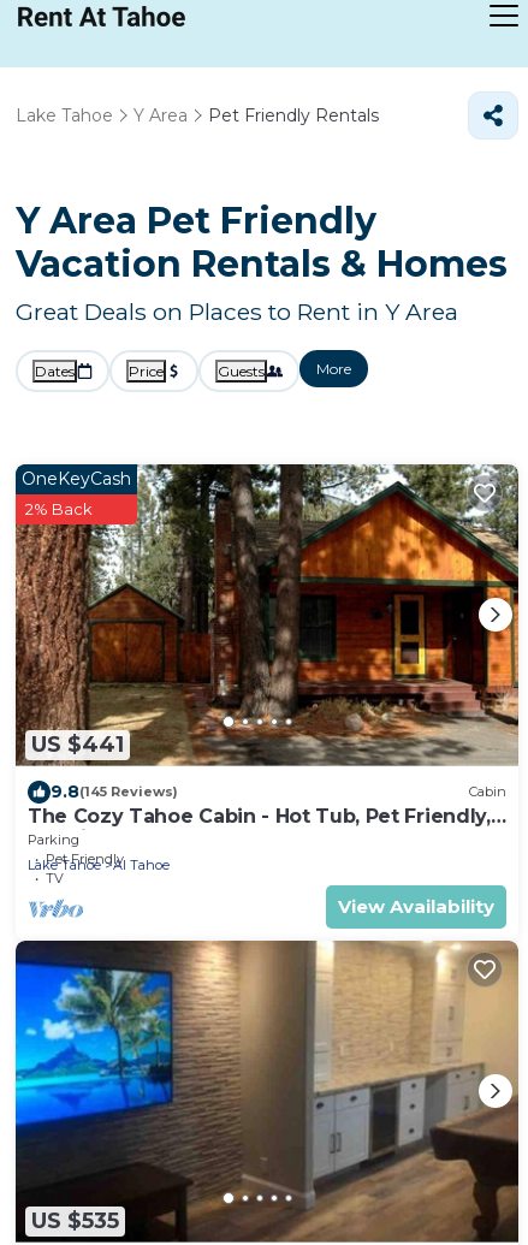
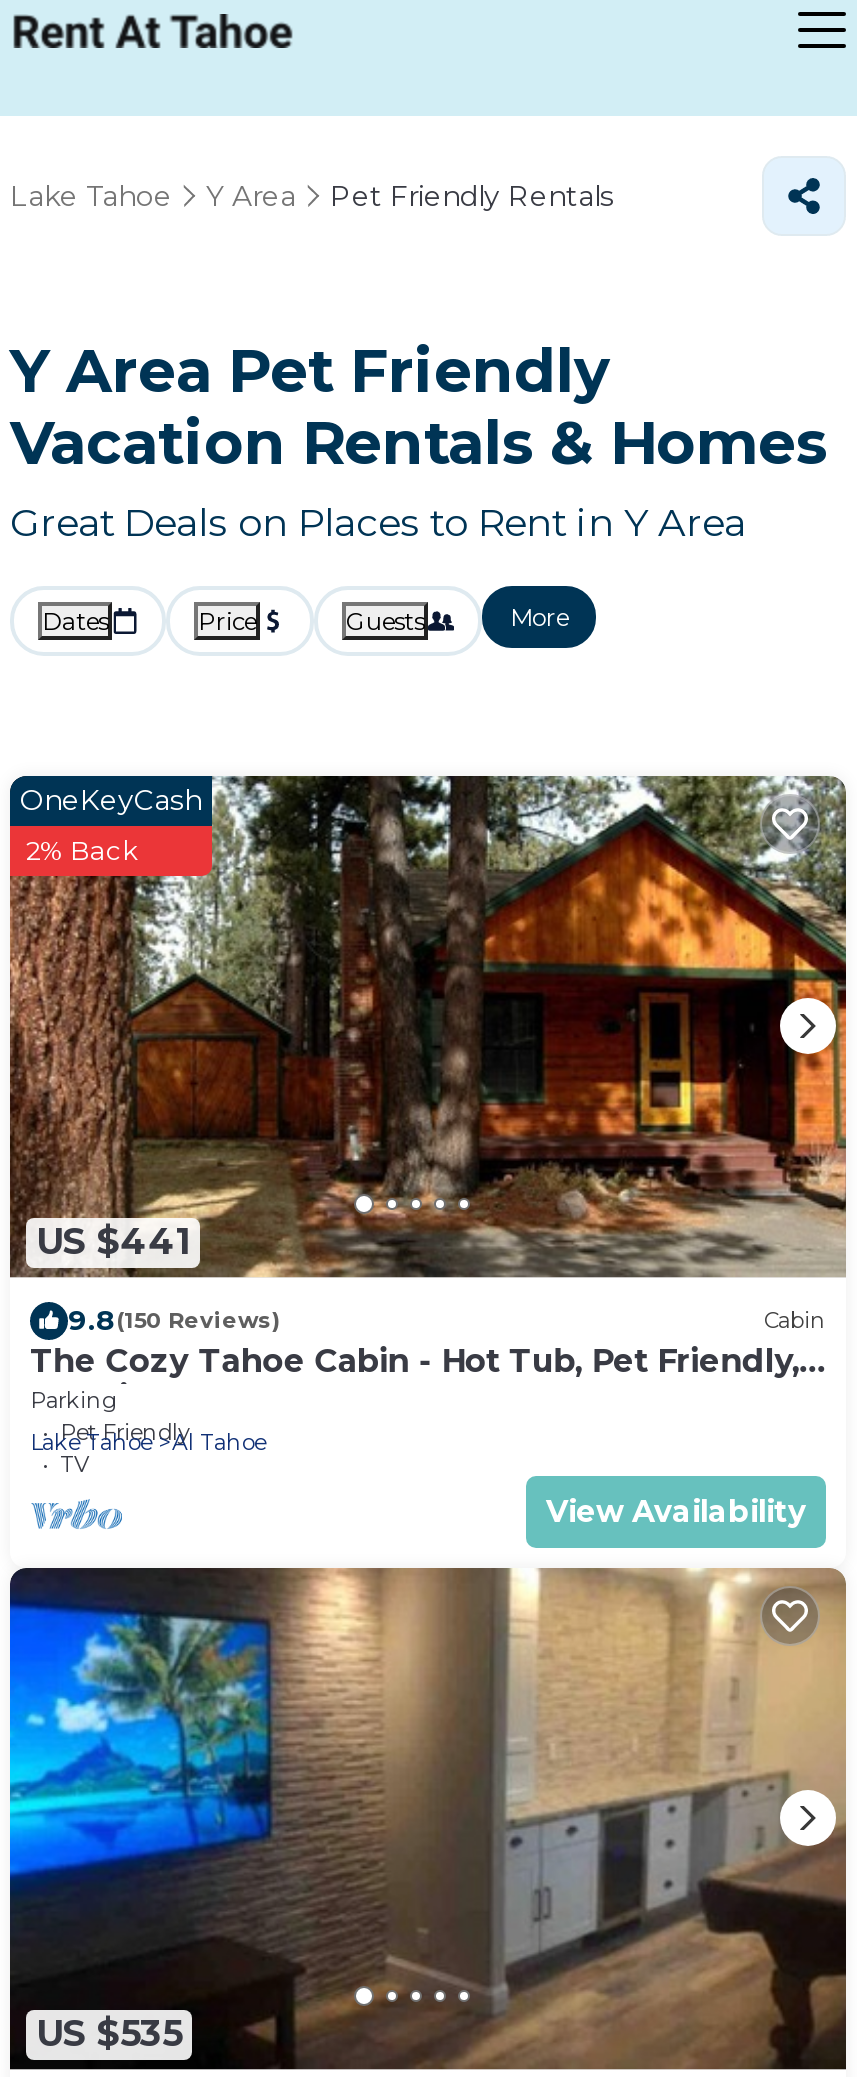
- 9.8(145 Reviews)
+ 9.8(150 Reviews)
